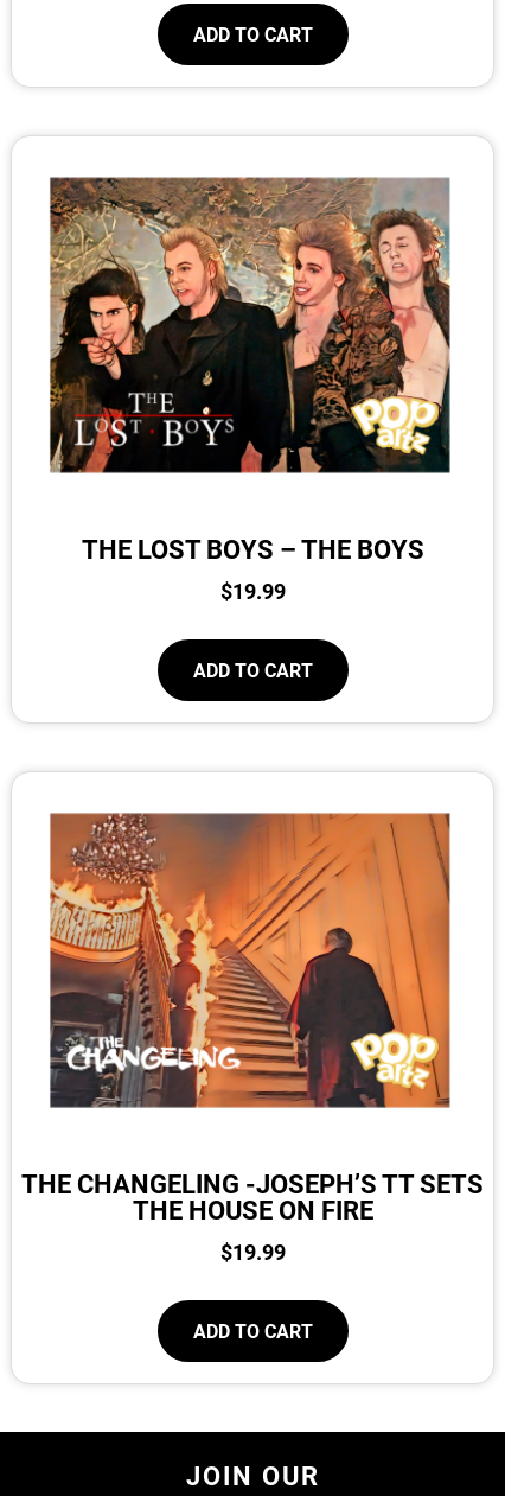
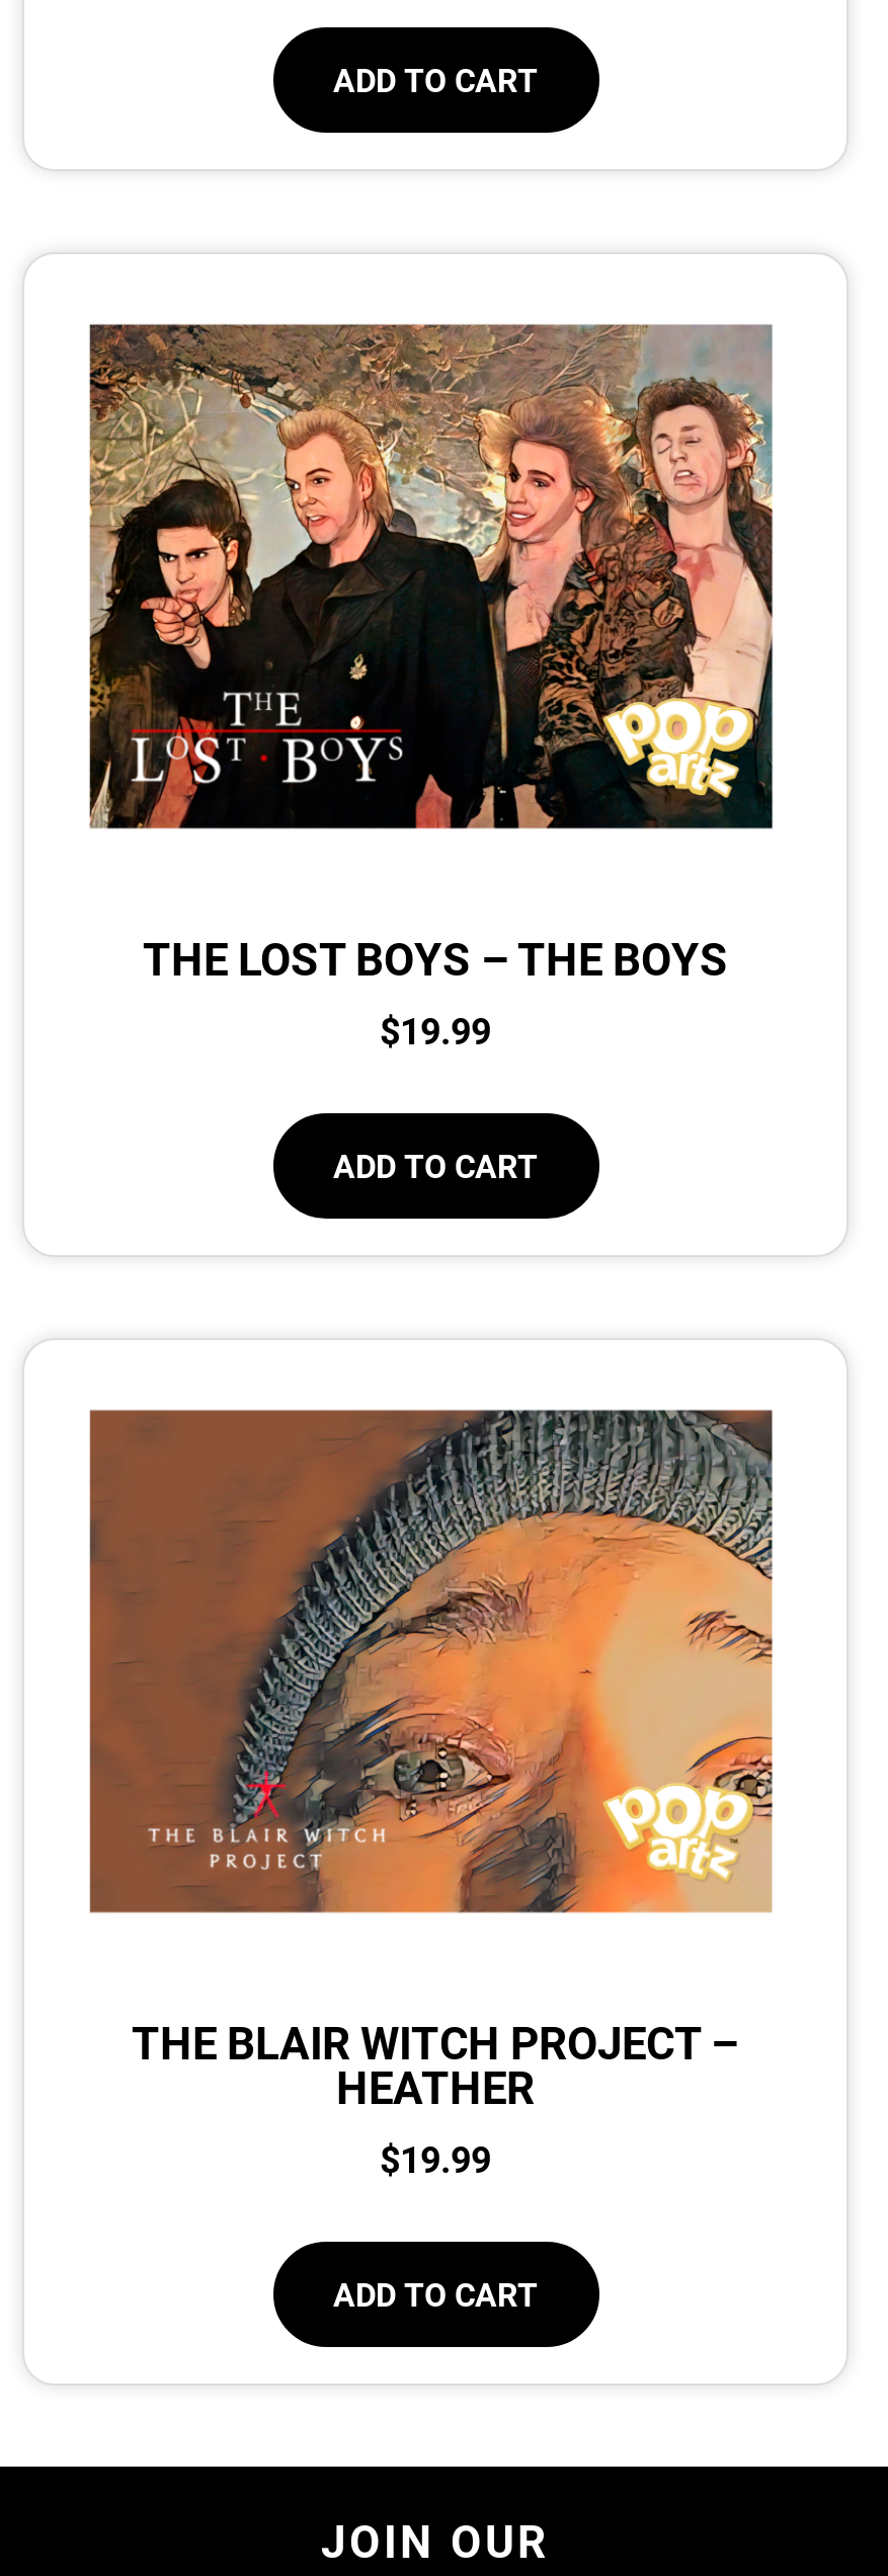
- [image]
+ [image]

- THE CHANGELING -JOSEPH’S TT SETS
- THE HOUSE ON FIRE
+ THE BLAIR WITCH PROJECT –
+ HEATHER
